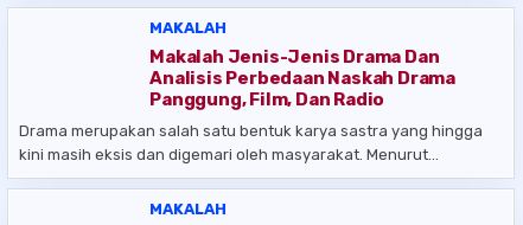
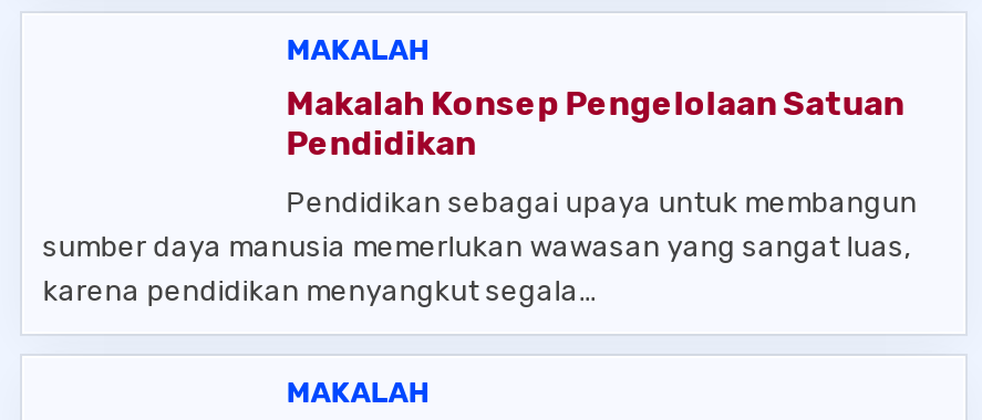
- Makalah Jenis-Jenis Drama Dan
- Analisis Perbedaan Naskah Drama
- Panggung, Film, Dan Radio
+ Makalah Konsep Pengelolaan Satuan
+ Pendidikan

- Drama merupakan salah satu bentuk karya sastra yang hingga
- kini masih eksis dan digemari oleh masyarakat. Menurut…
+ Pendidikan sebagai upaya untuk membangun
+ sumber daya manusia memerlukan wawasan yang sangat luas,
+ karena pendidikan menyangkut segala…
